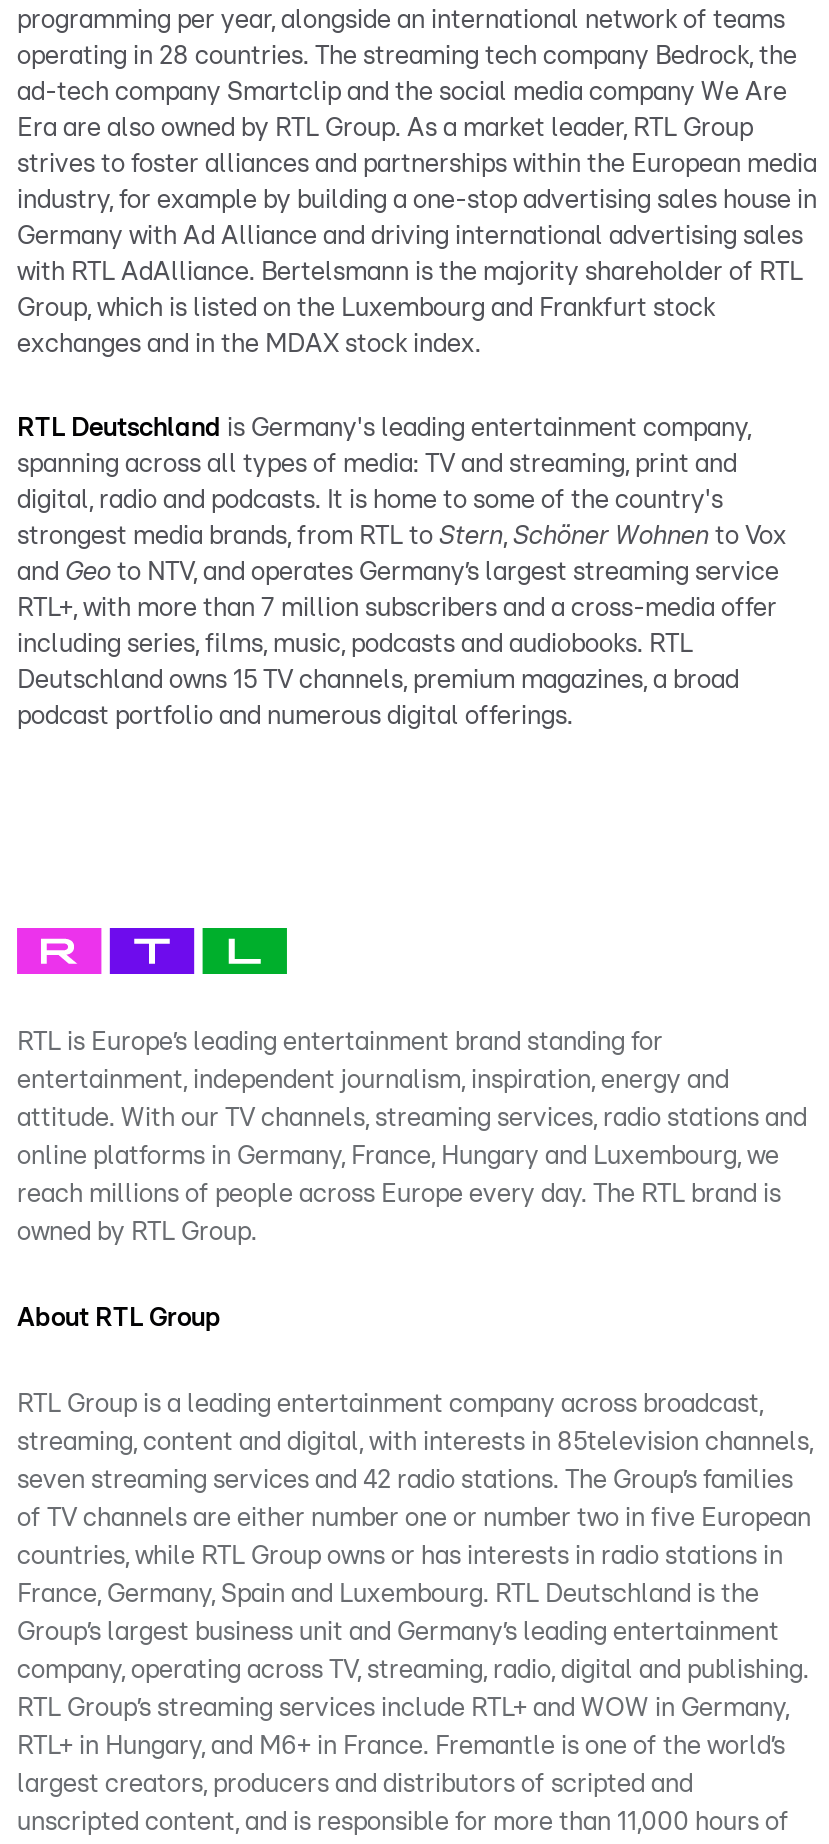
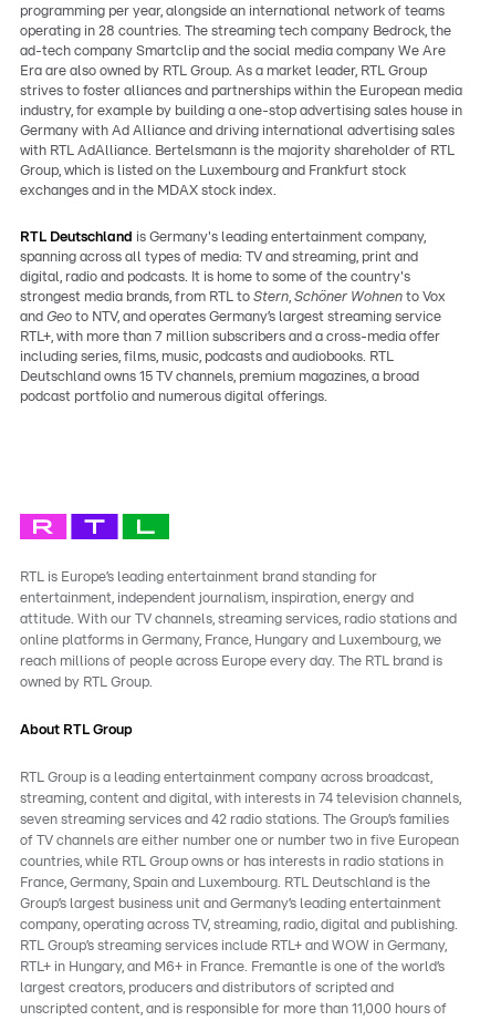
- streaming, content and digital, with interests in 85television channels,
+ streaming, content and digital, with interests in 74 television channels,
